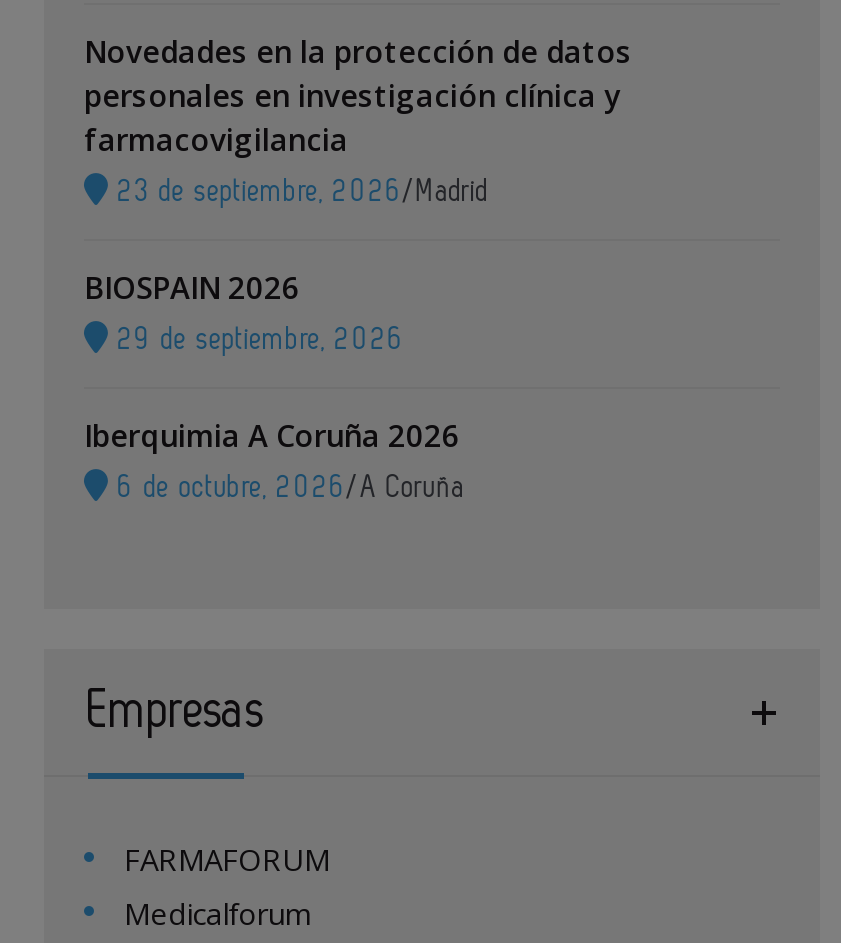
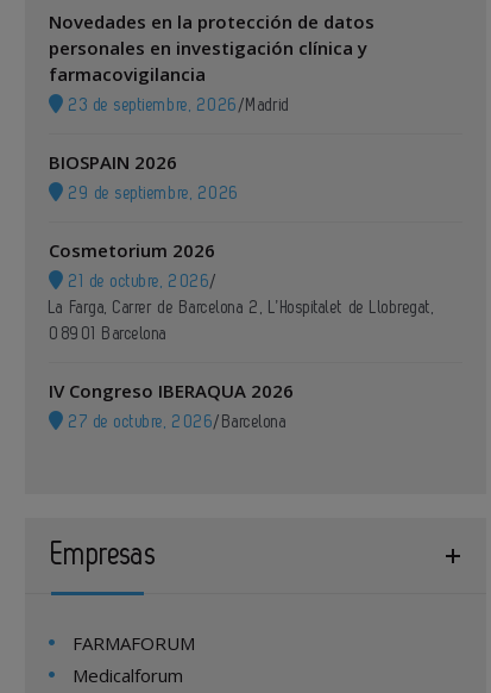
- Iberquimia A Coruña 2026
- 6 de octubre, 2026 /A Coruña
+ Cosmetorium 2026
+ 21 de octubre, 2026/
+ La Farga, Carrer de Barcelona 2, L’Hospitalet de Llobregat,
+ 08901 Barcelona
+ IV Congreso IBERAQUA 2026
+ 27 de octubre, 2026/ Barcelona
